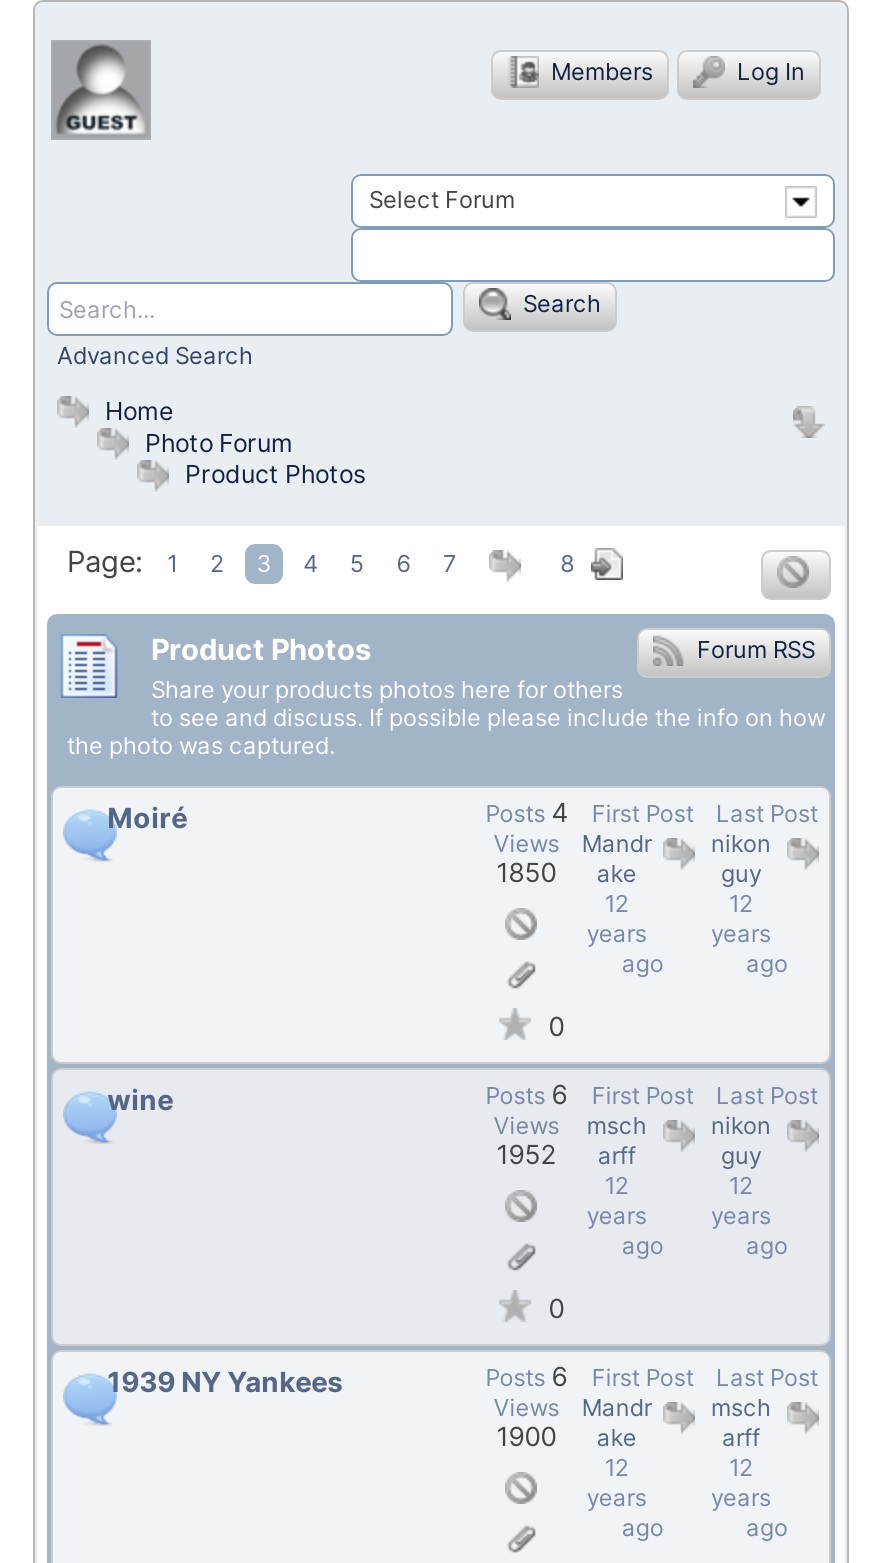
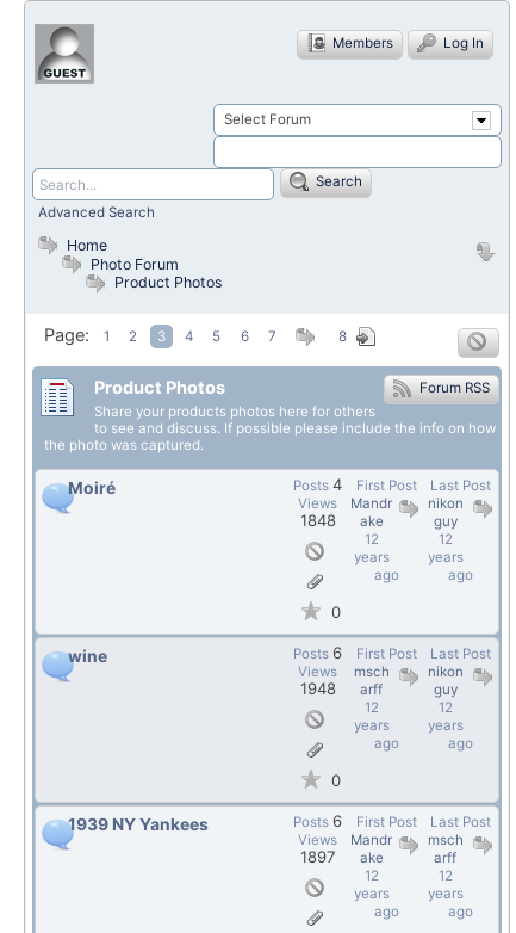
- 1850 ake
+ 1848 ake

- 1952 arff
+ 1948 arff

- 1900 ake
+ 1897 ake
